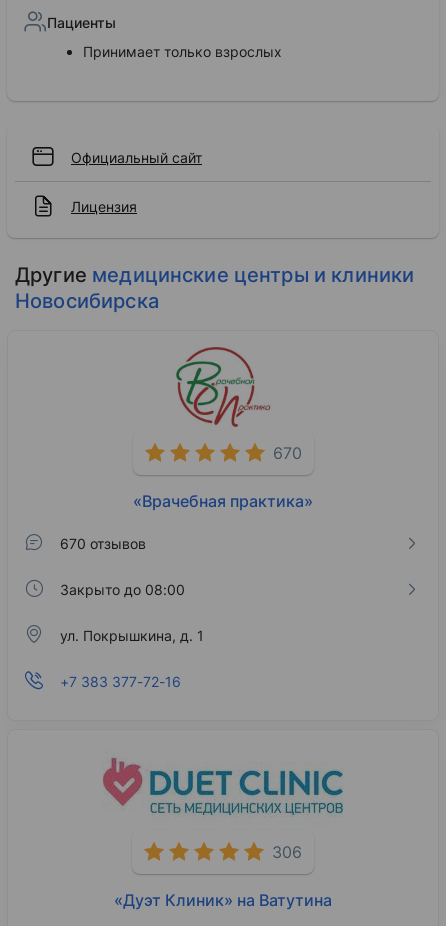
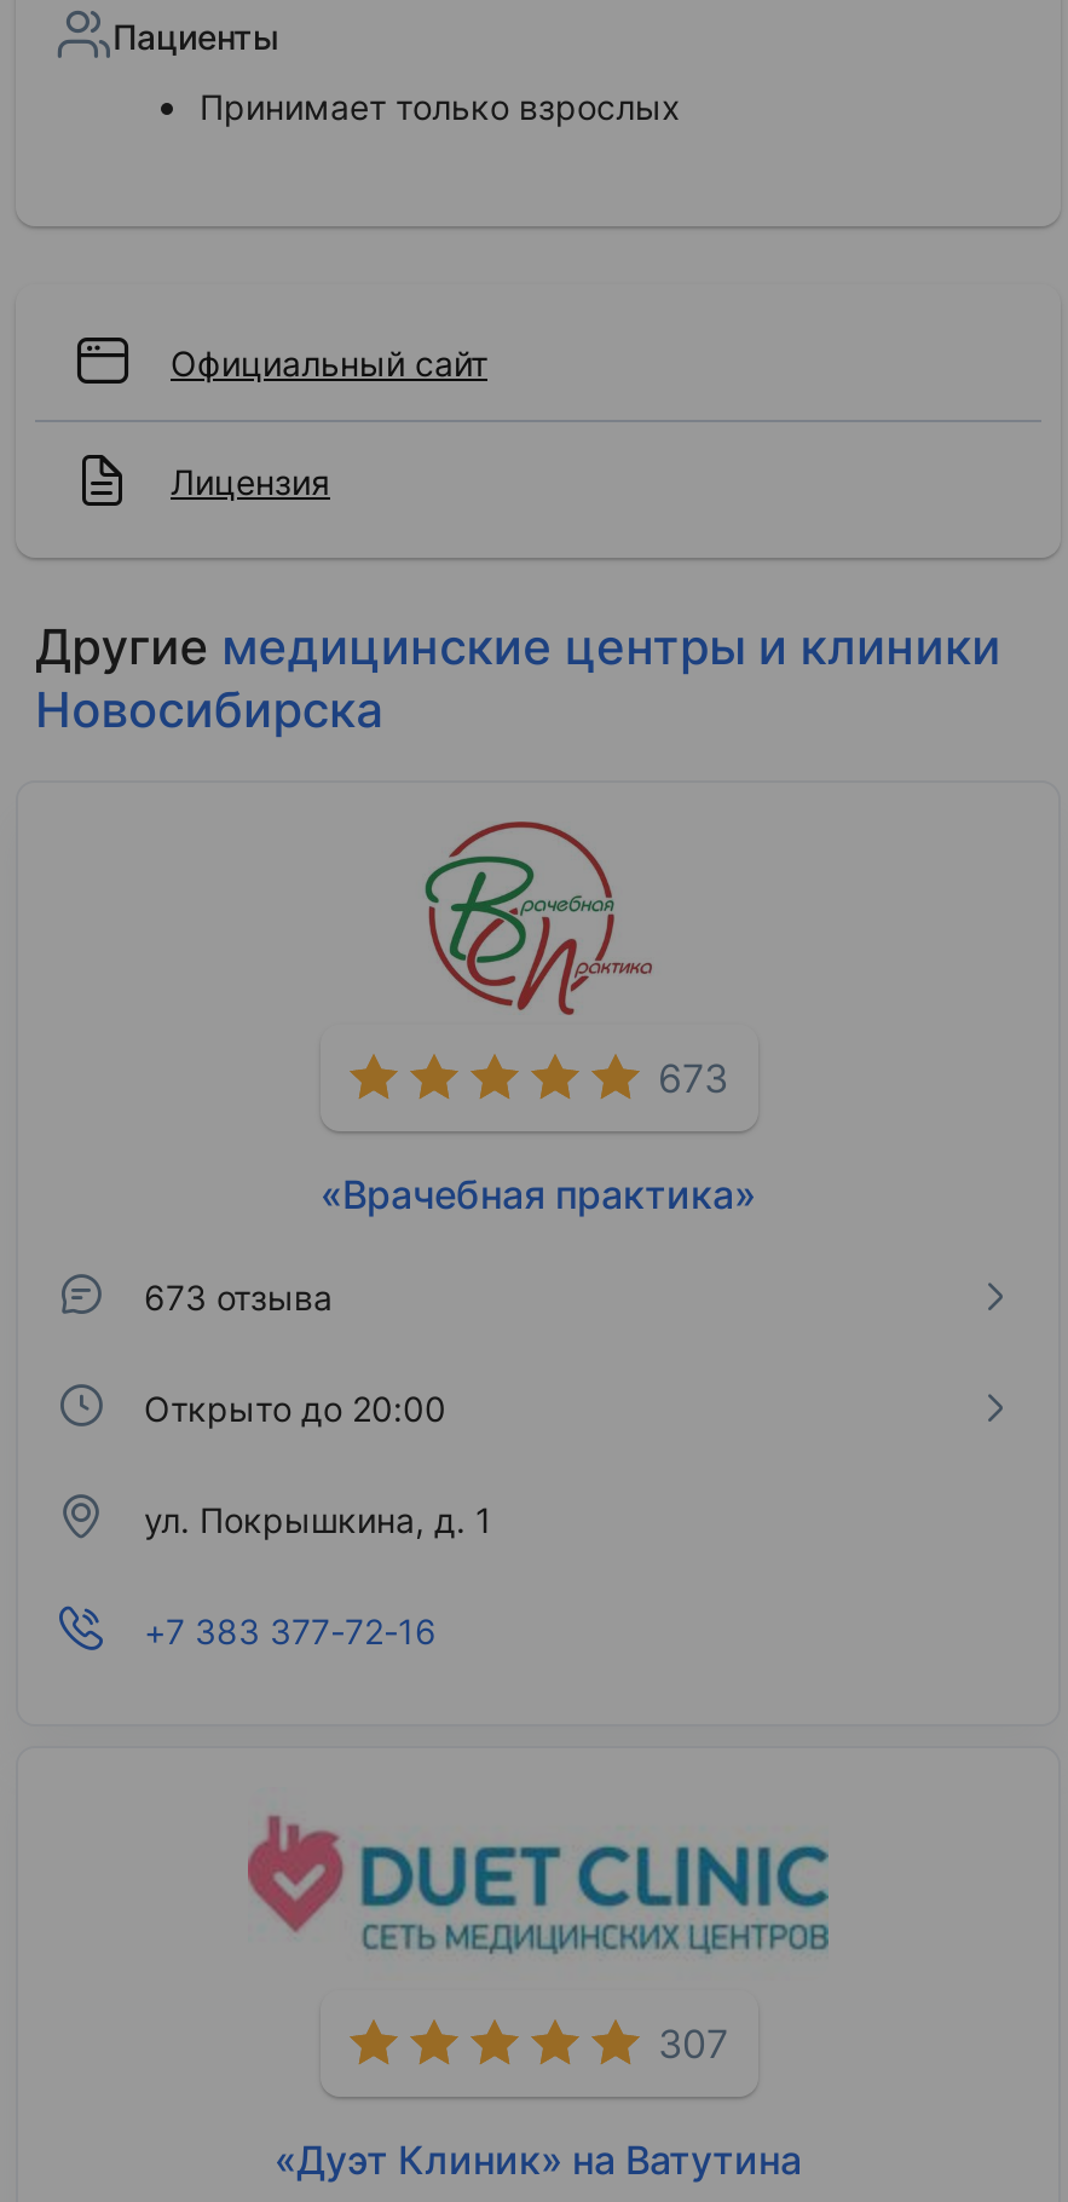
- 670
+ 673

- 670 отзывов
+ 673 отзыва

- Закрыто до 08:00
+ Открыто до 20:00

- 306
+ 307
